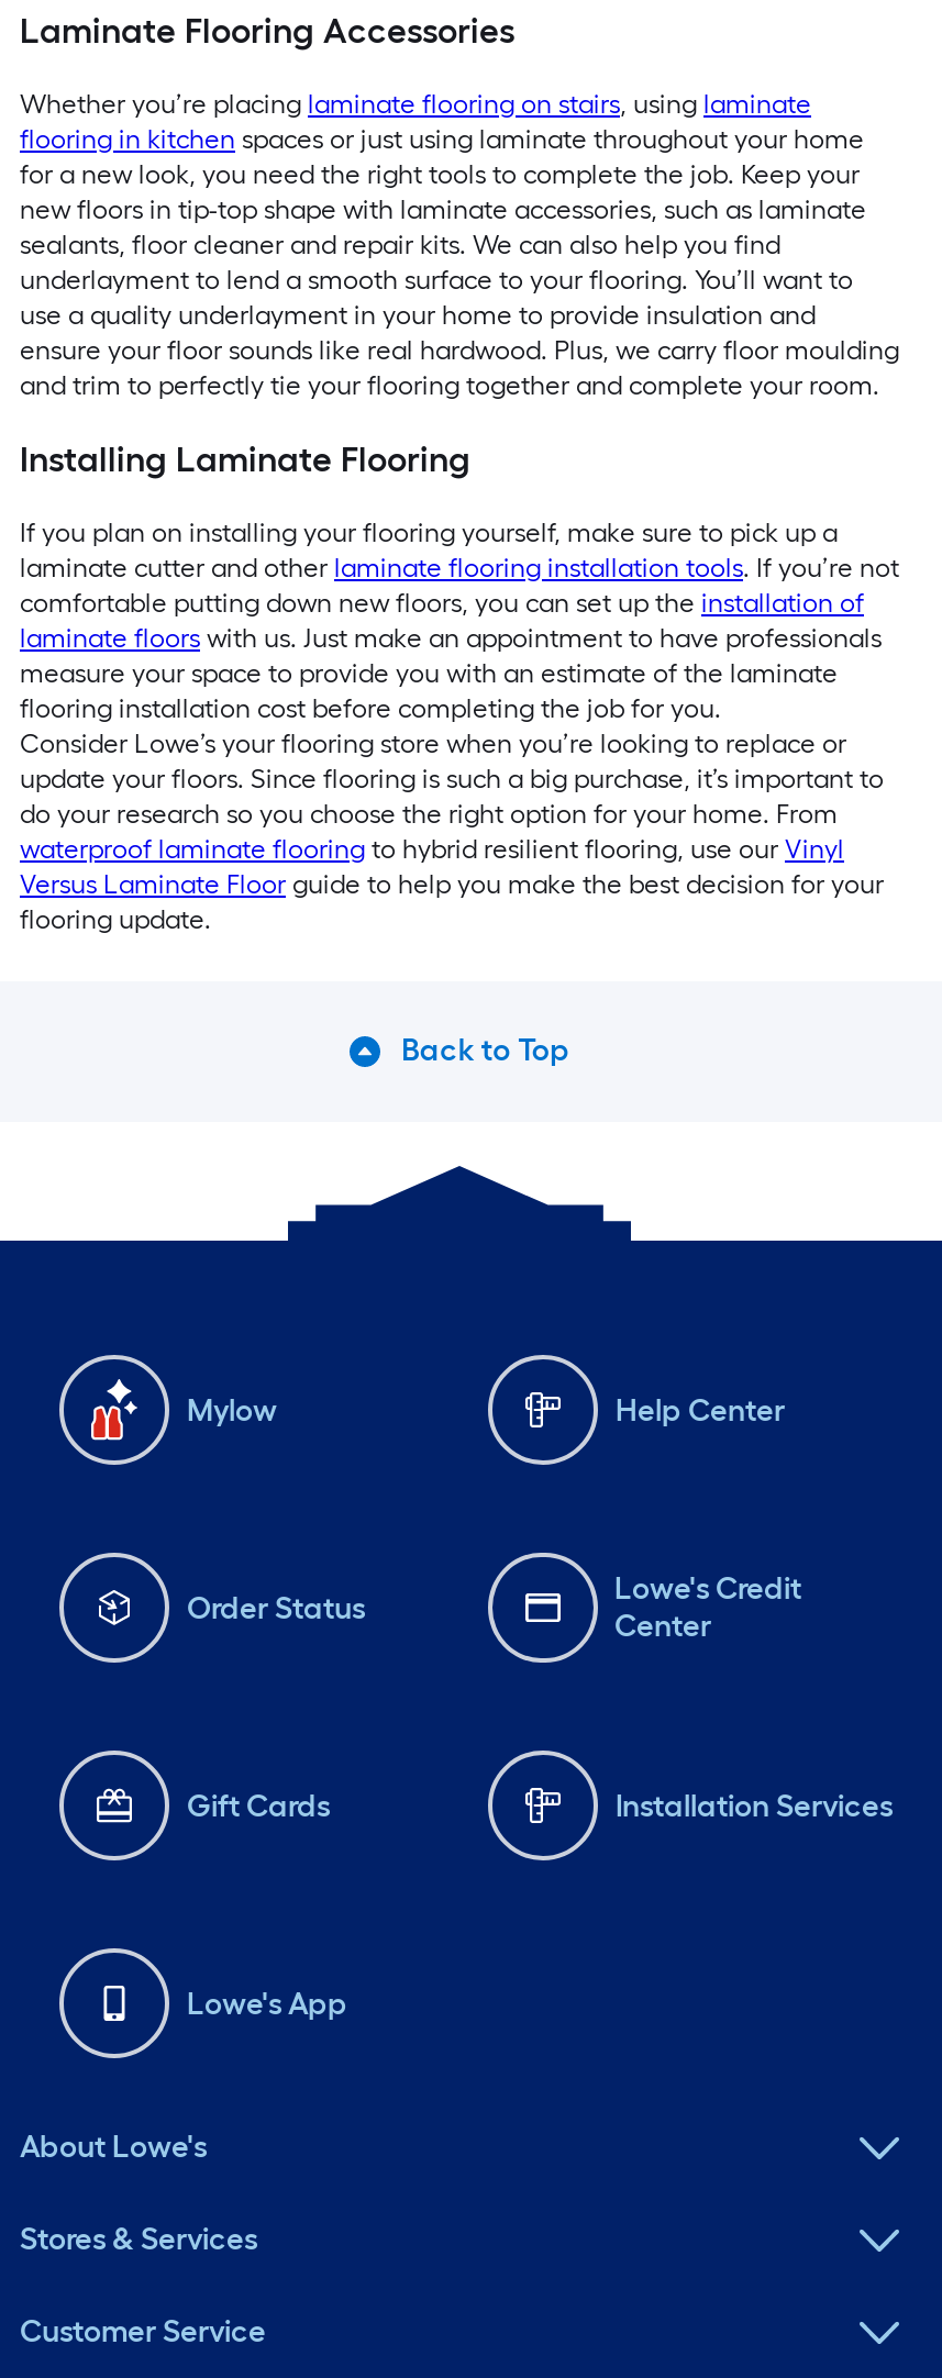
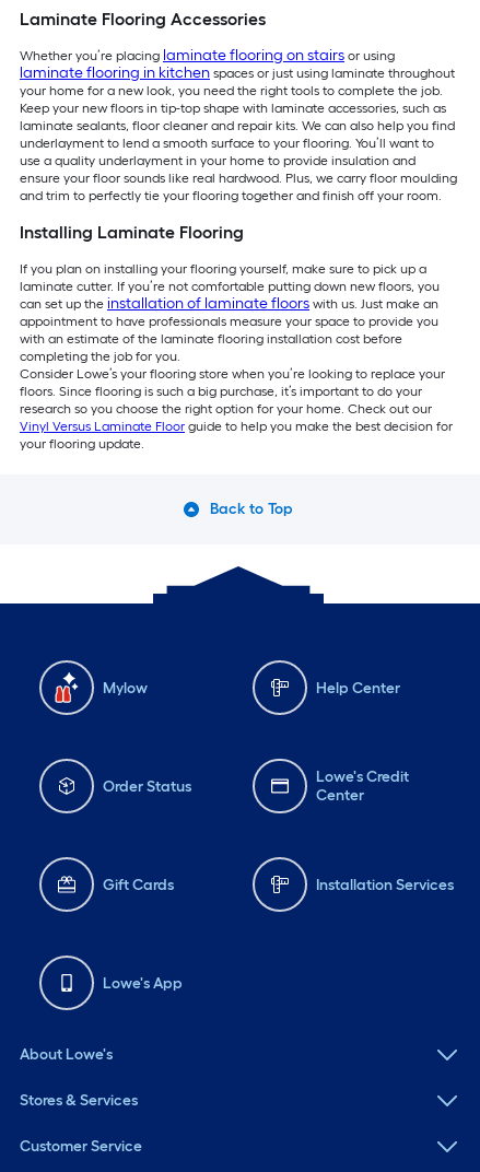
- Whether you’re placing laminate flooring on stairs, using laminate
- flooring in kitchen spaces or just using laminate throughout your home
- for a new look, you need the right tools to complete the job. Keep your
- new floors in tip-top shape with laminate accessories, such as laminate
- sealants, floor cleaner and repair kits. We can also help you find
+ Whether you’re placing laminate flooring on stairs or using
+ laminate flooring in kitchen spaces or just using laminate throughout
+ your home for a new look, you need the right tools to complete the job.
+ Keep your new floors in tip-top shape with laminate accessories, such as
+ laminate sealants, floor cleaner and repair kits. We can also help you find

- and trim to perfectly tie your flooring together and complete your room.
+ and trim to perfectly tie your flooring together and finish off your room.

- laminate cutter and other laminate flooring installation tools. If you’re not
- comfortable putting down new floors, you can set up the installation of
- laminate floors with us. Just make an appointment to have professionals
- measure your space to provide you with an estimate of the laminate
- flooring installation cost before completing the job for you.
- Consider Lowe’s your flooring store when you’re looking to replace or
- update your floors. Since flooring is such a big purchase, it’s important to
- do your research so you choose the right option for your home. From
- waterproof laminate flooring to hybrid resilient flooring, use our Vinyl
- Versus Laminate Floor guide to help you make the best decision for your
- flooring update.
+ laminate cutter. If you’re not comfortable putting down new floors, you
+ can set up the installation of laminate floors with us. Just make an
+ appointment to have professionals measure your space to provide you
+ with an estimate of the laminate flooring installation cost before
+ completing the job for you.
+ Consider Lowe’s your flooring store when you’re looking to replace your
+ floors. Since flooring is such a big purchase, it’s important to do your
+ research so you choose the right option for your home. Check out our
+ Vinyl Versus Laminate Floor guide to help you make the best decision for
+ your flooring update.
